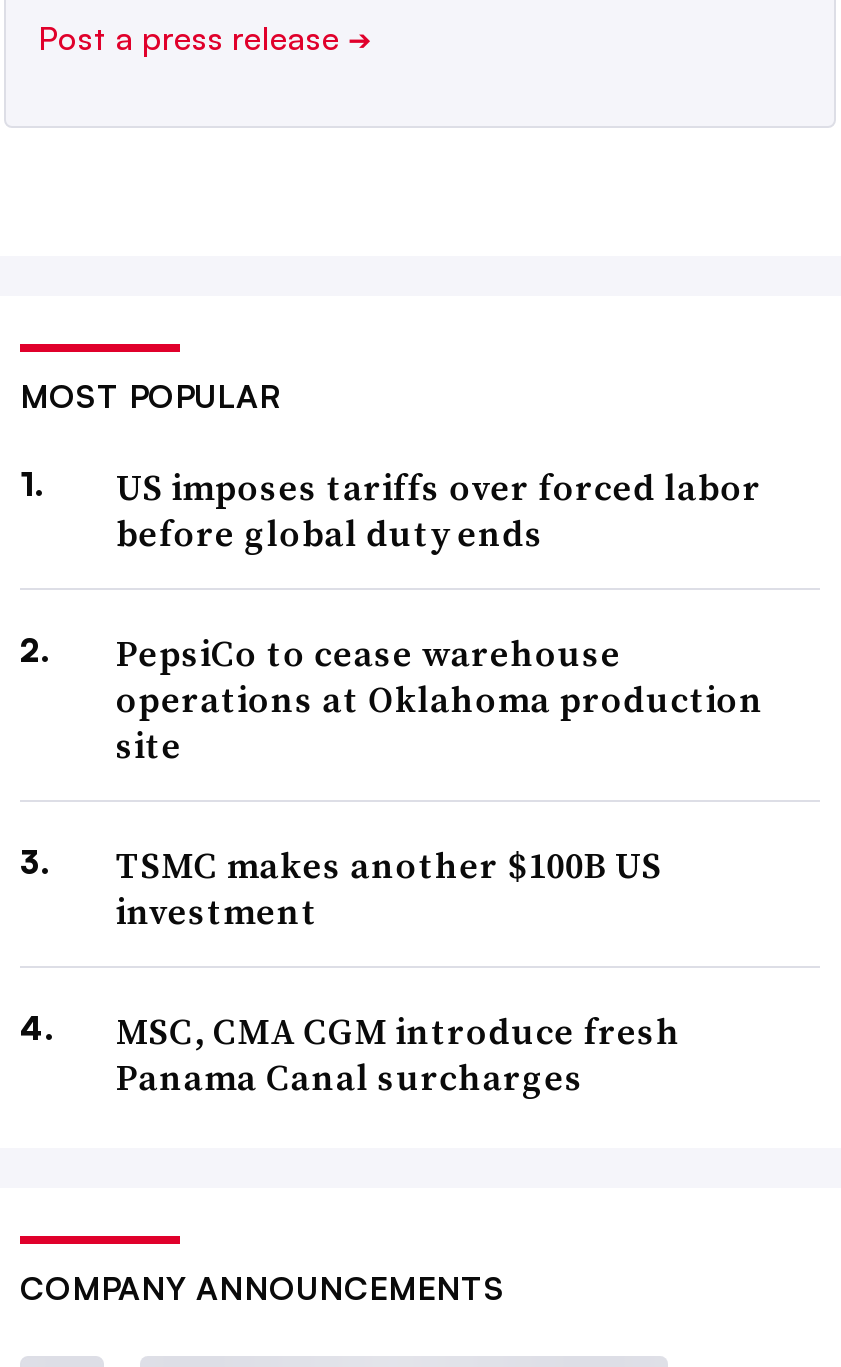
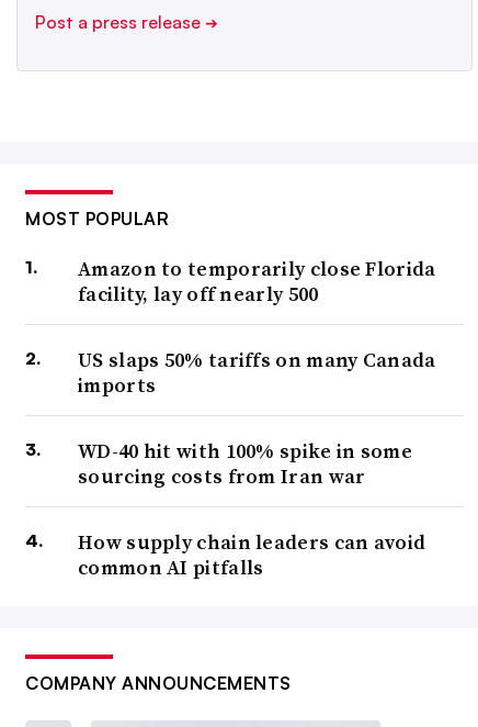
- US imposes tariffs over forced labor
- before global duty ends
+ Amazon to temporarily close Florida
+ facility, lay off nearly 500

- PepsiCo to cease warehouse
- operations at Oklahoma production
- site
+ US slaps 50% tariffs on many Canada
+ imports

- TSMC makes another $100B US
- investment
+ WD-40 hit with 100% spike in some
+ sourcing costs from Iran war

- MSC, CMA CGM introduce fresh
- Panama Canal surcharges
+ How supply chain leaders can avoid
+ common AI pitfalls
